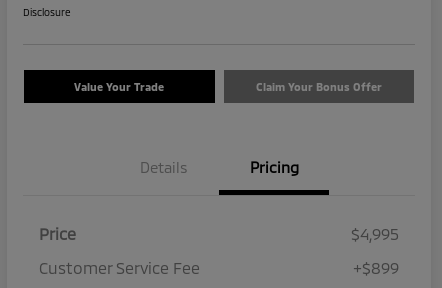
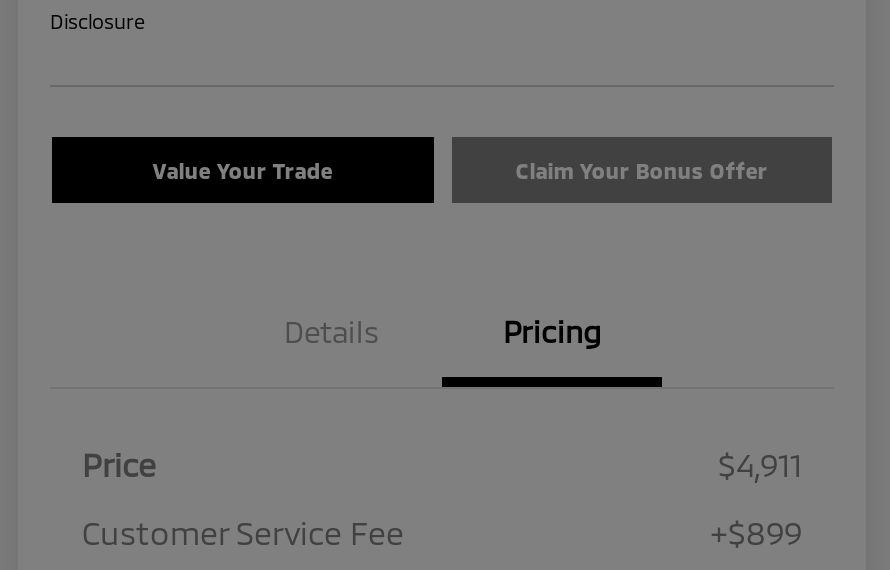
- $4,995
+ $4,911
